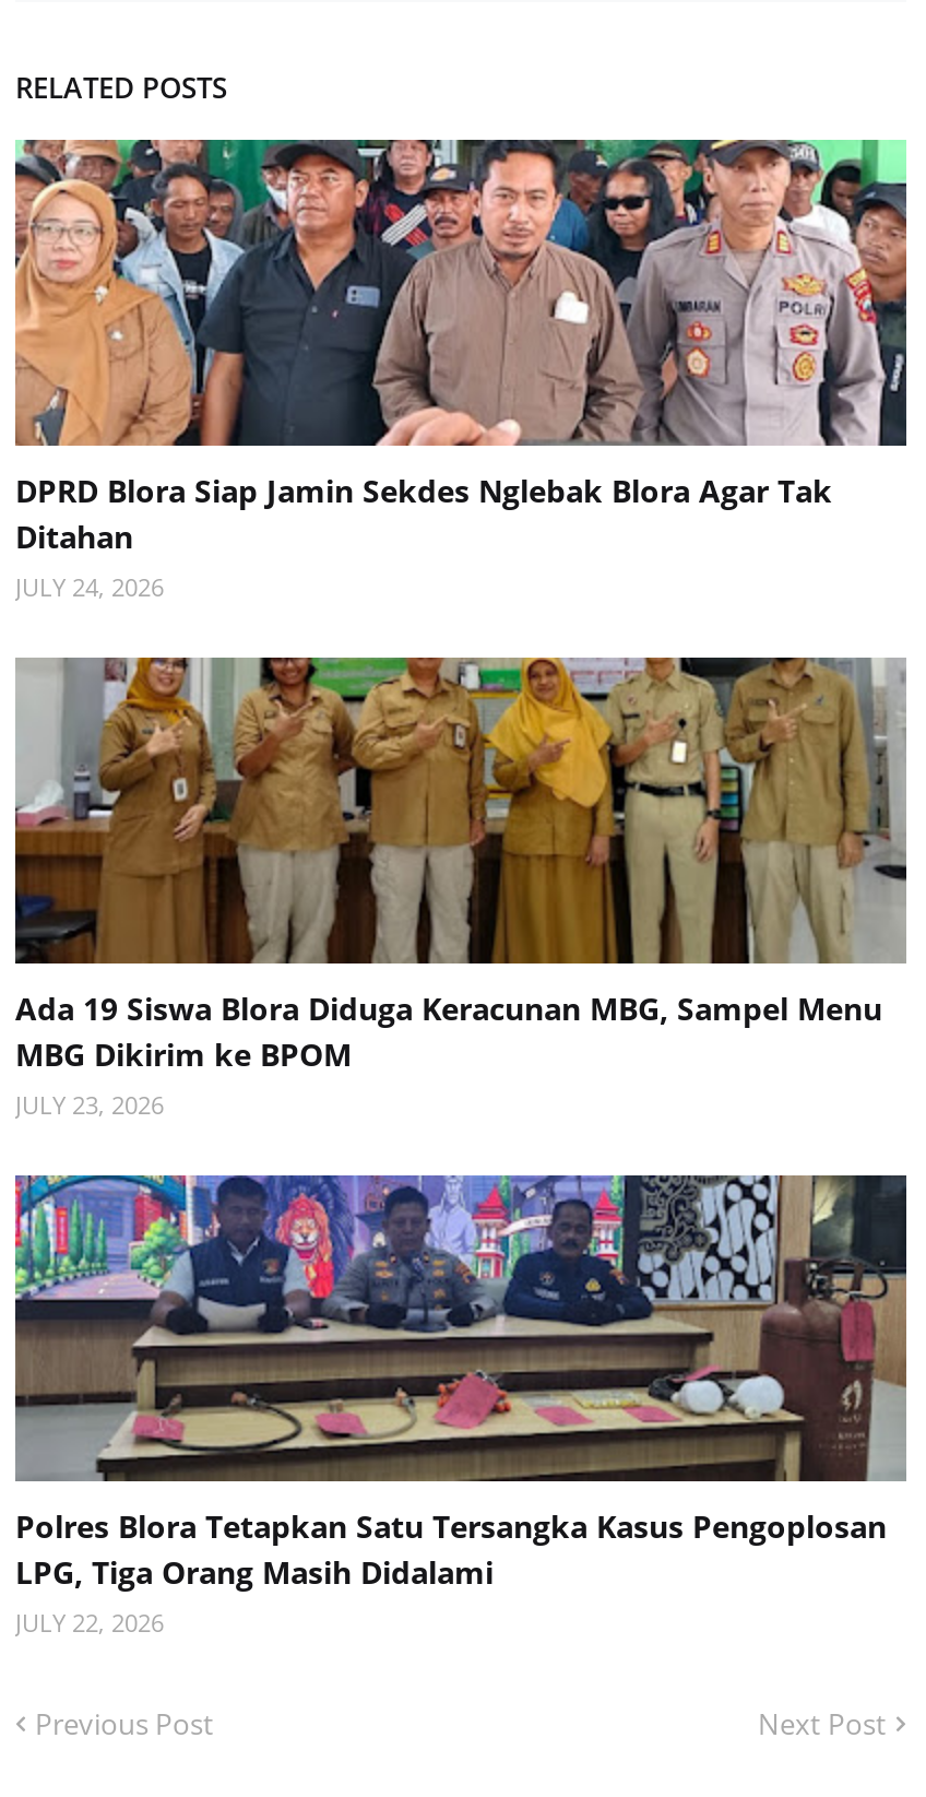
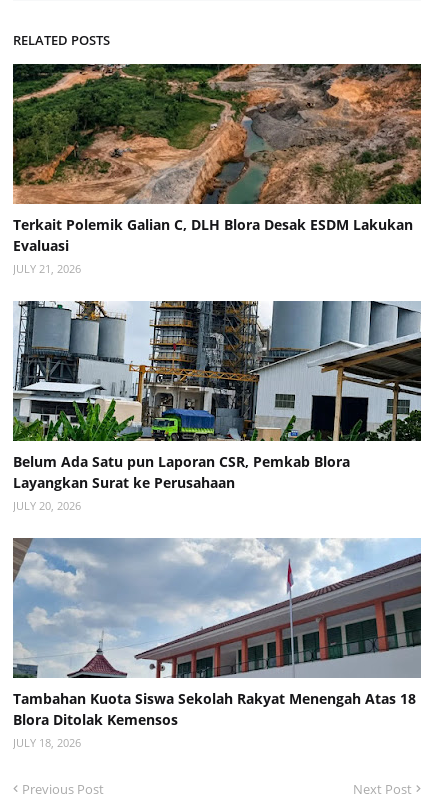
- [image]
- DPRD Blora Siap Jamin Sekdes Nglebak Blora Agar Tak
- Ditahan
- JULY 24, 2026
+ [image]
+ Terkait Polemik Galian C, DLH Blora Desak ESDM Lakukan
+ Evaluasi
+ JULY 21, 2026

- [image]
- Ada 19 Siswa Blora Diduga Keracunan MBG, Sampel Menu
- MBG Dikirim ke BPOM
- JULY 23, 2026
+ [image]
+ Belum Ada Satu pun Laporan CSR, Pemkab Blora
+ Layangkan Surat ke Perusahaan
+ JULY 20, 2026

- [image]
- Polres Blora Tetapkan Satu Tersangka Kasus Pengoplosan
- LPG, Tiga Orang Masih Didalami
- JULY 22, 2026
+ [image]
+ Tambahan Kuota Siswa Sekolah Rakyat Menengah Atas 18
+ Blora Ditolak Kemensos
+ JULY 18, 2026
